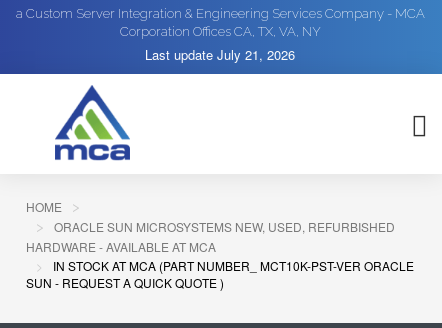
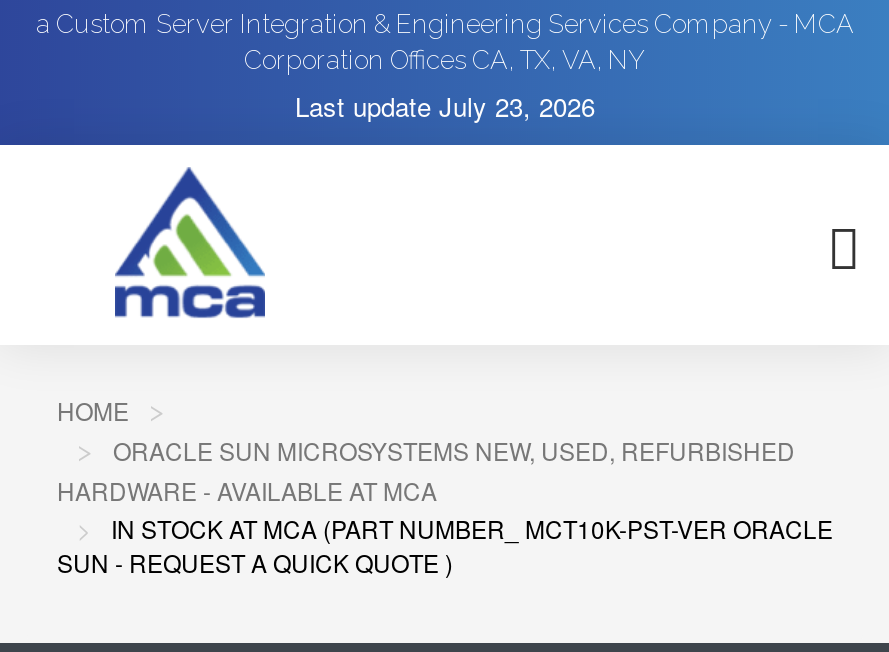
- Last update July 21, 2026
+ Last update July 23, 2026
